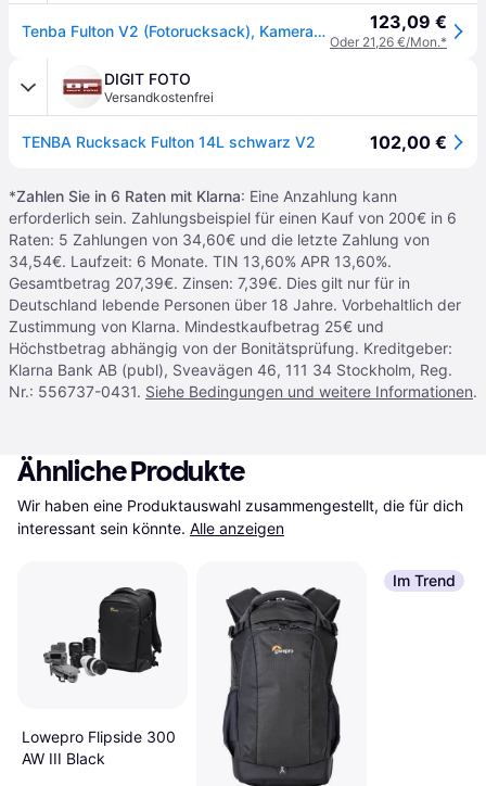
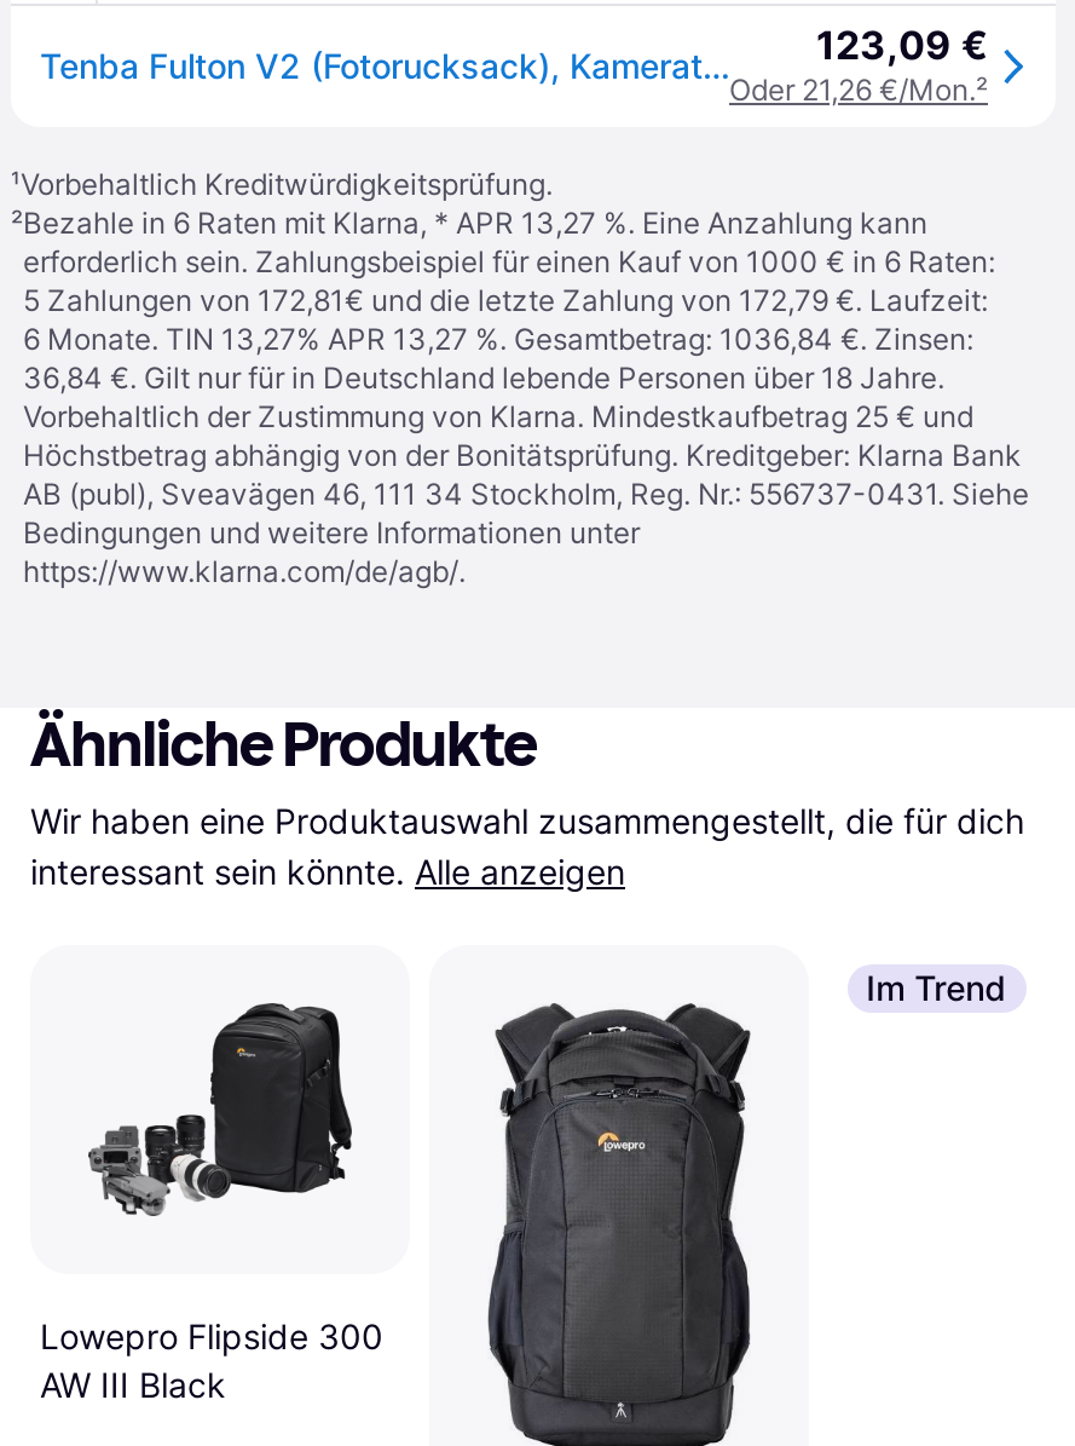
- Oder 21,26 €/Mon.*
- DIGIT FOTO
- Versandkostenfrei
- TENBA Rucksack Fulton 14L schwarz V2
- 102,00 €
- *Zahlen Sie in 6 Raten mit Klarna: Eine Anzahlung kann
- erforderlich sein. Zahlungsbeispiel für einen Kauf von 200€ in 6
- Raten: 5 Zahlungen von 34,60€ und die letzte Zahlung von
- 34,54€. Laufzeit: 6 Monate. TIN 13,60% APR 13,60%.
- Gesamtbetrag 207,39€. Zinsen: 7,39€. Dies gilt nur für in
- Deutschland lebende Personen über 18 Jahre. Vorbehaltlich der
- Zustimmung von Klarna. Mindestkaufbetrag 25€ und
- Höchstbetrag abhängig von der Bonitätsprüfung. Kreditgeber:
- Klarna Bank AB (publ), Sveavägen 46, 111 34 Stockholm, Reg.
- Nr.: 556737-0431. Siehe Bedingungen und weitere Informationen.
+ Oder 21,26 €/Mon.²
+ ¹Vorbehaltlich Kreditwürdigkeitsprüfung.
+ ²Bezahle in 6 Raten mit Klarna, * APR 13,27 %. Eine Anzahlung kann
+ erforderlich sein. Zahlungsbeispiel für einen Kauf von 1000 € in 6 Raten:
+ 5 Zahlungen von 172,81€ und die letzte Zahlung von 172,79 €. Laufzeit:
+ 6 Monate. TIN 13,27% APR 13,27 %. Gesamtbetrag: 1036,84 €. Zinsen:
+ 36,84 €. Gilt nur für in Deutschland lebende Personen über 18 Jahre.
+ Vorbehaltlich der Zustimmung von Klarna. Mindestkaufbetrag 25 € und
+ Höchstbetrag abhängig von der Bonitätsprüfung. Kreditgeber: Klarna Bank
+ AB (publ), Sveavägen 46, 111 34 Stockholm, Reg. Nr.: 556737-0431. Siehe
+ Bedingungen und weitere Informationen unter
+ https://www.klarna.com/de/agb/.
